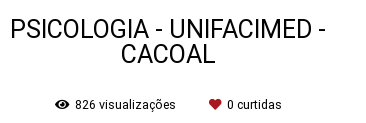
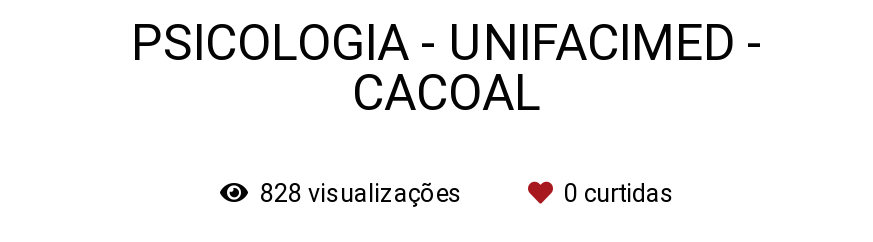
- 826 visualizações
+ 828 visualizações
